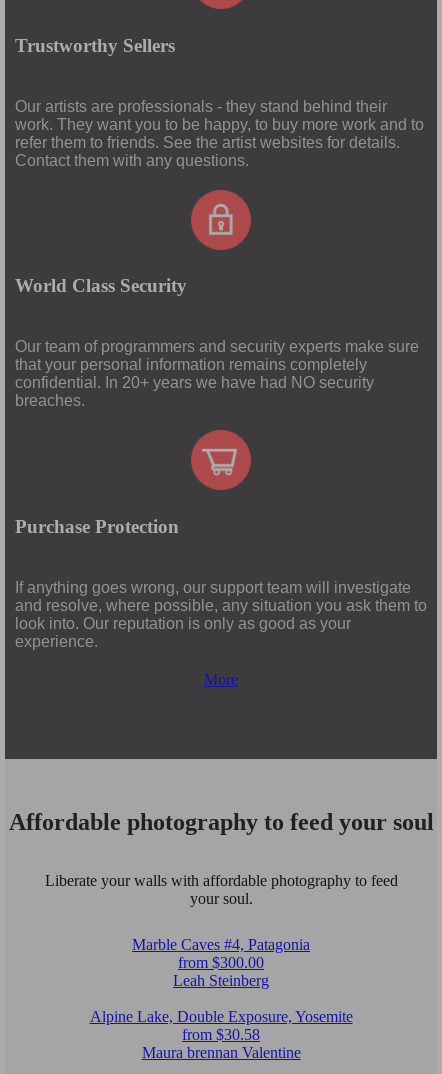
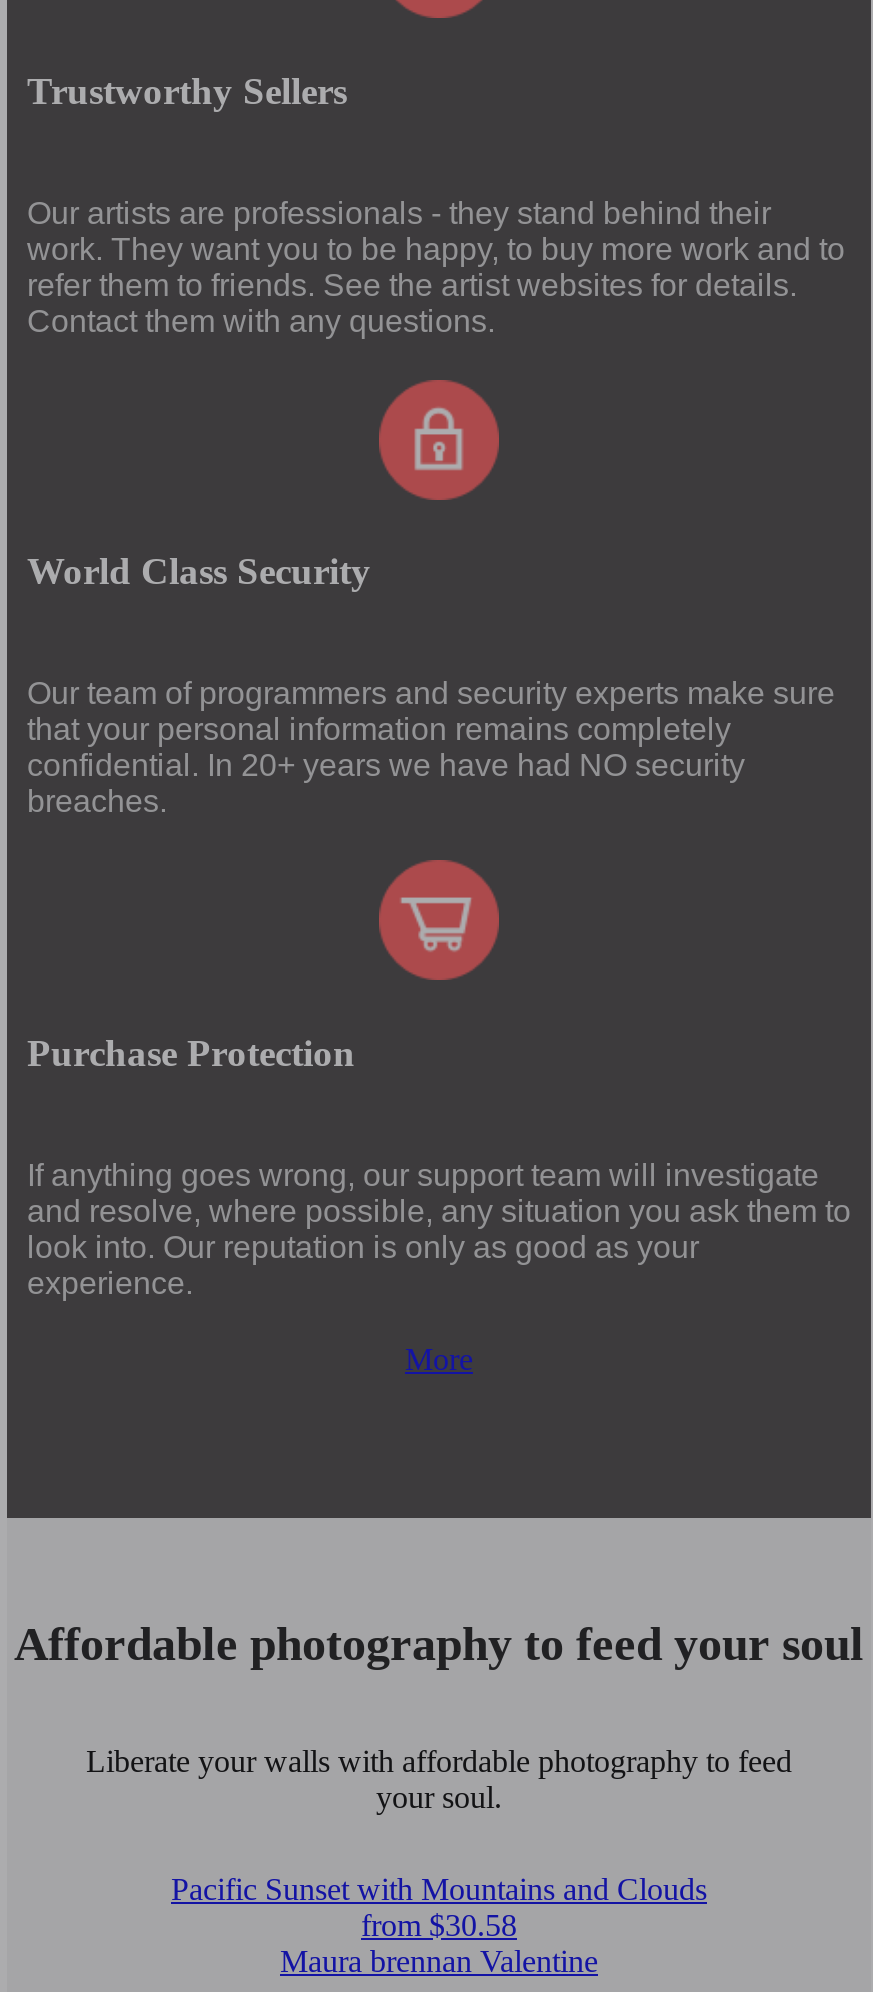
- Marble Caves #4, Patagonia
- from $300.00
- Leah Steinberg
- Alpine Lake, Double Exposure, Yosemite
+ Pacific Sunset with Mountains and Clouds
